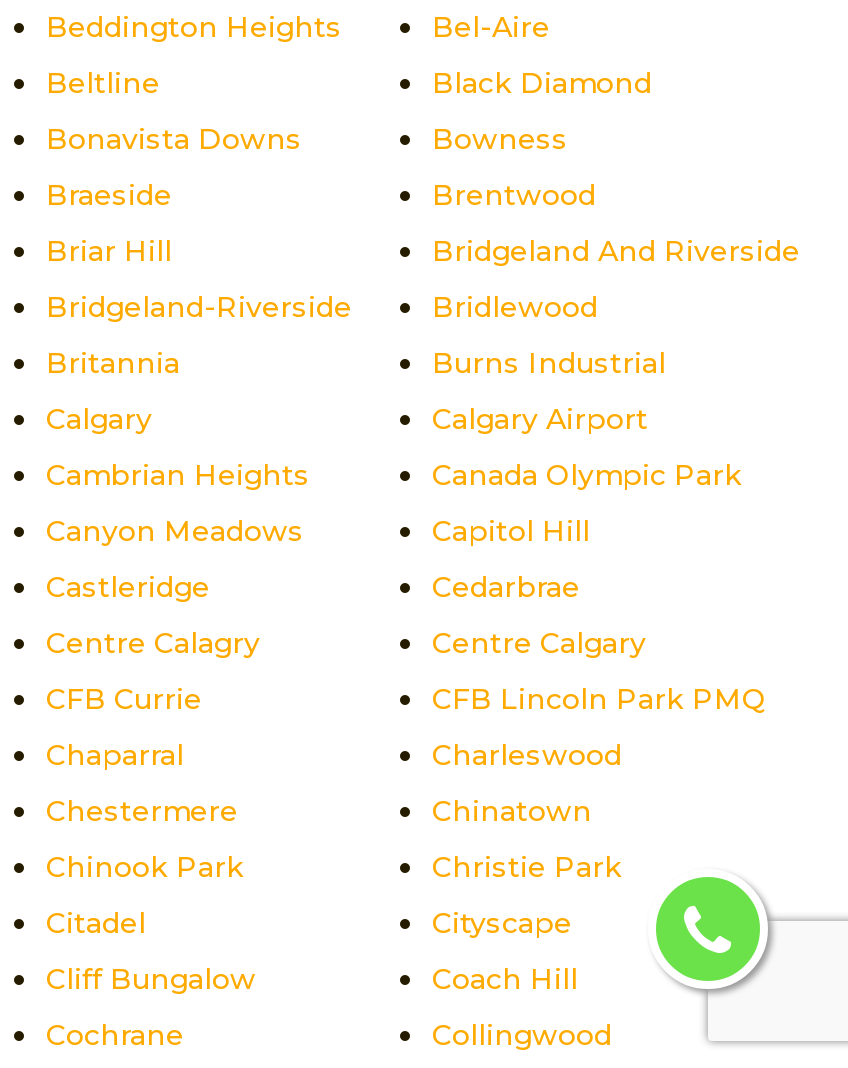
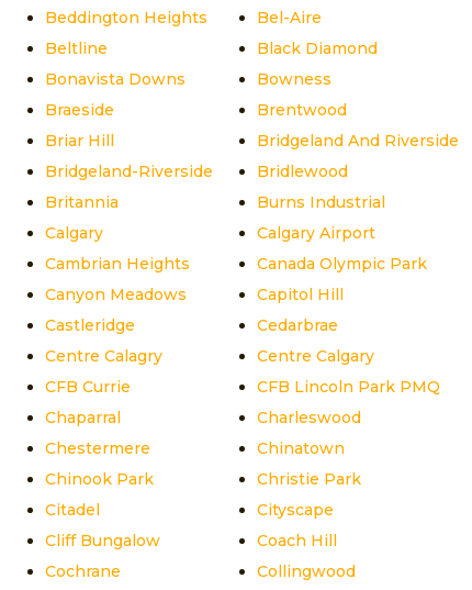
- [image]
